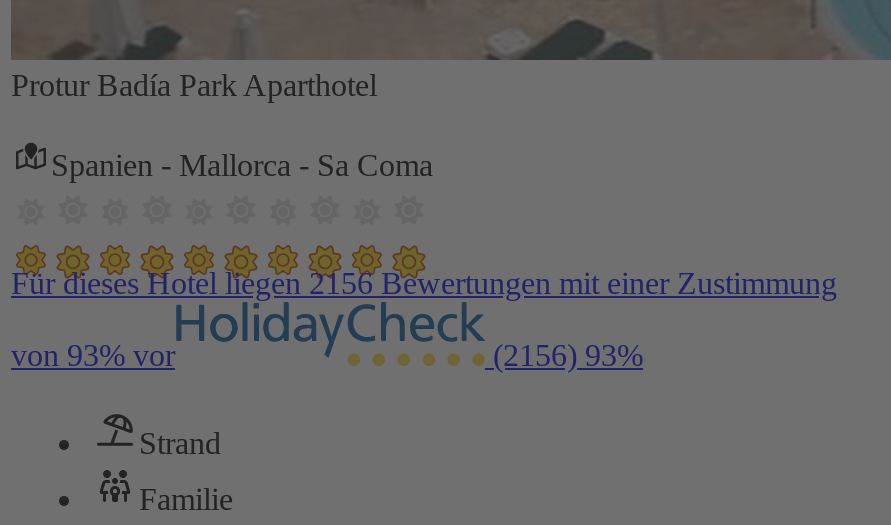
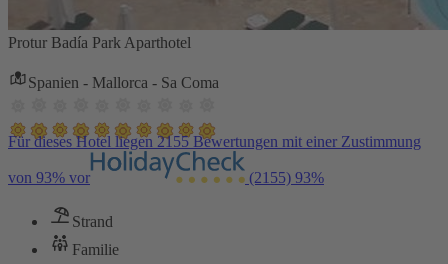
- Für dieses Hotel liegen 2156 Bewertungen mit einer Zustimmung
+ Für dieses Hotel liegen 2155 Bewertungen mit einer Zustimmung

- (2156) 93%
+ (2155) 93%
